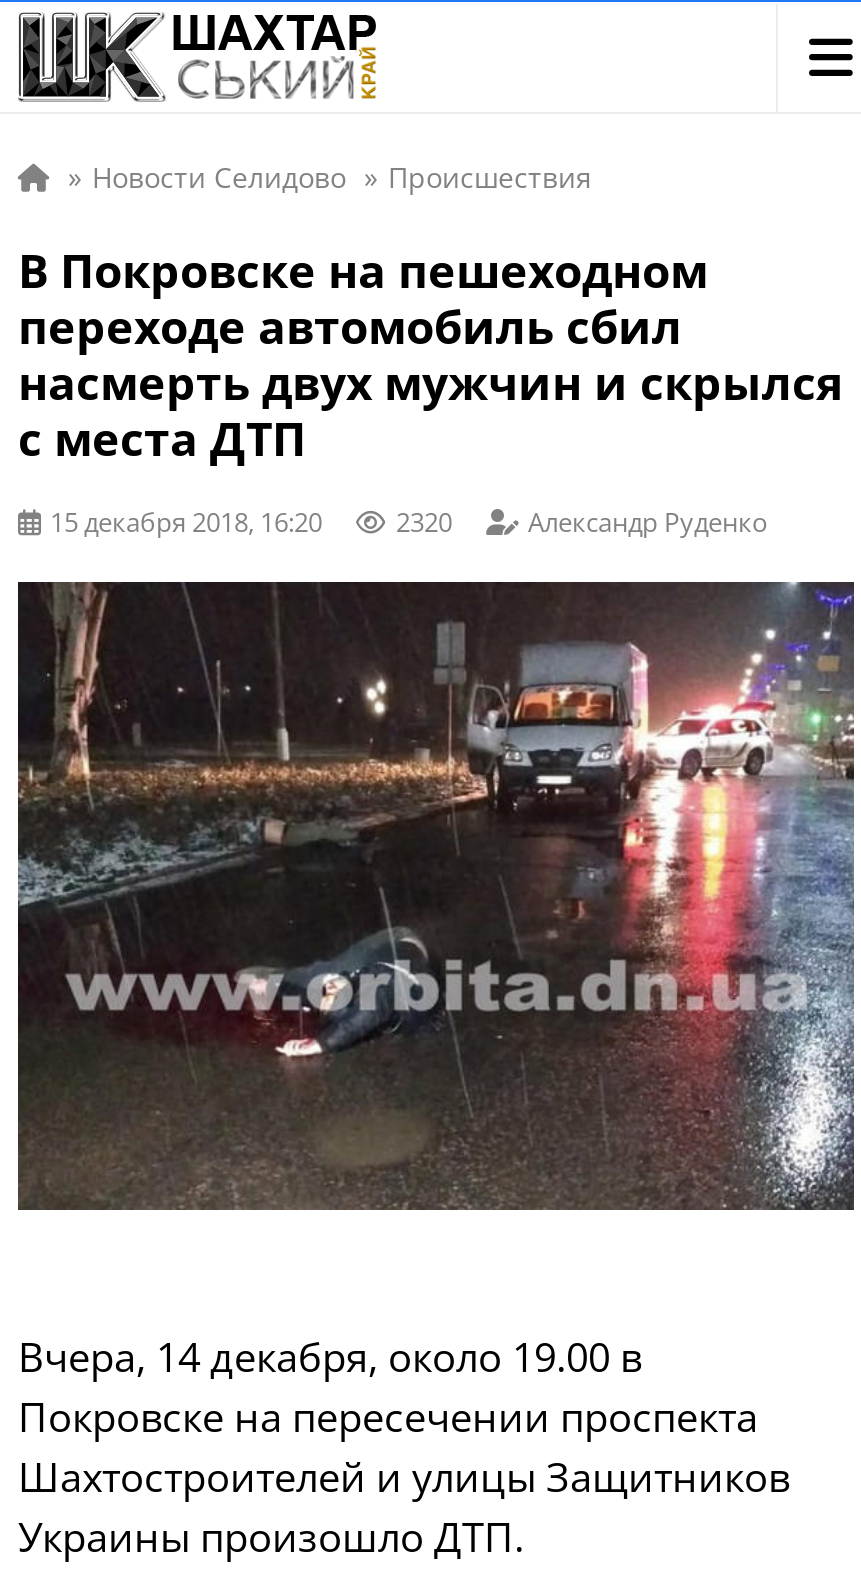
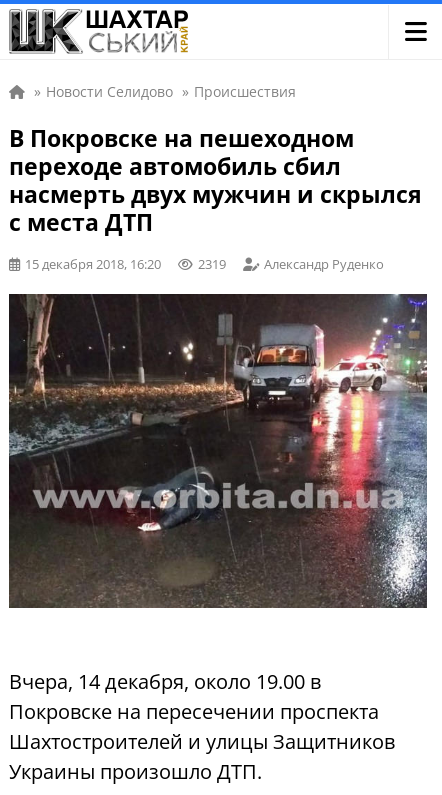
- 2320
+ 2319
